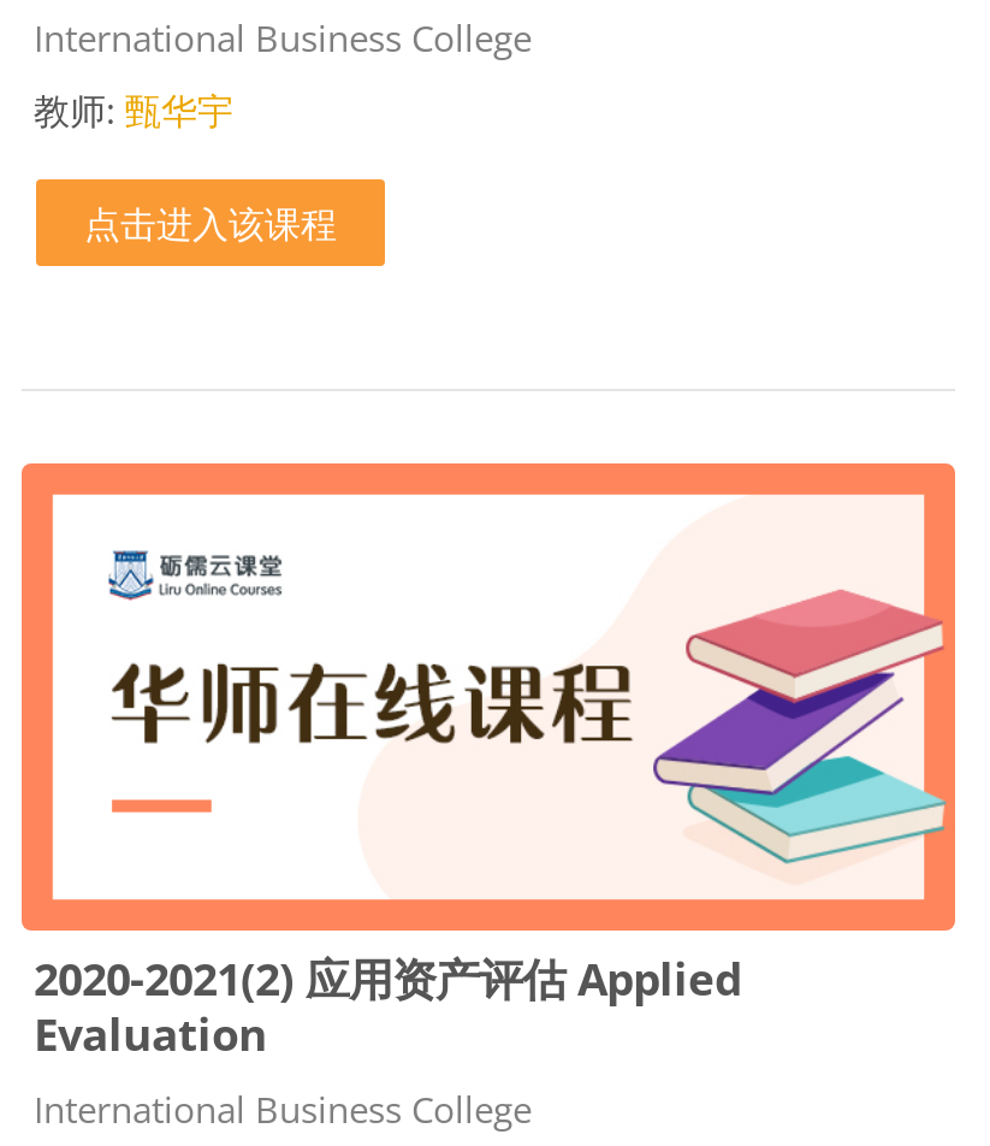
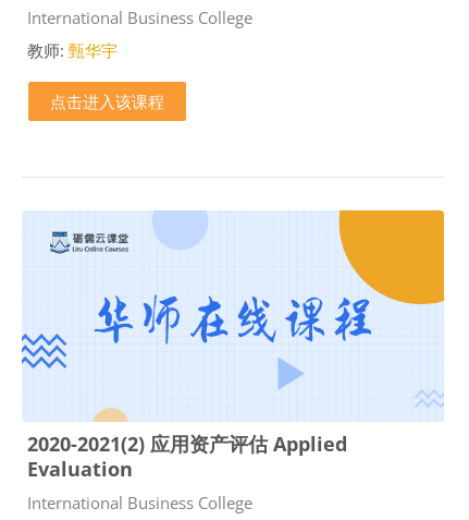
- [image]
+ [image]
